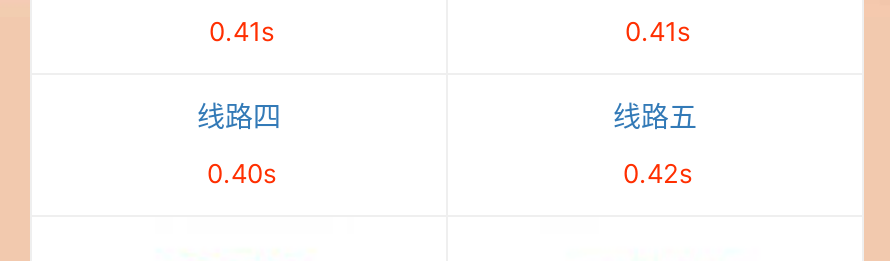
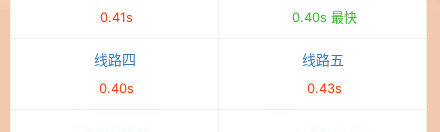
- 0.41s
+ 0.40s 最快

- 0.42s
+ 0.43s
